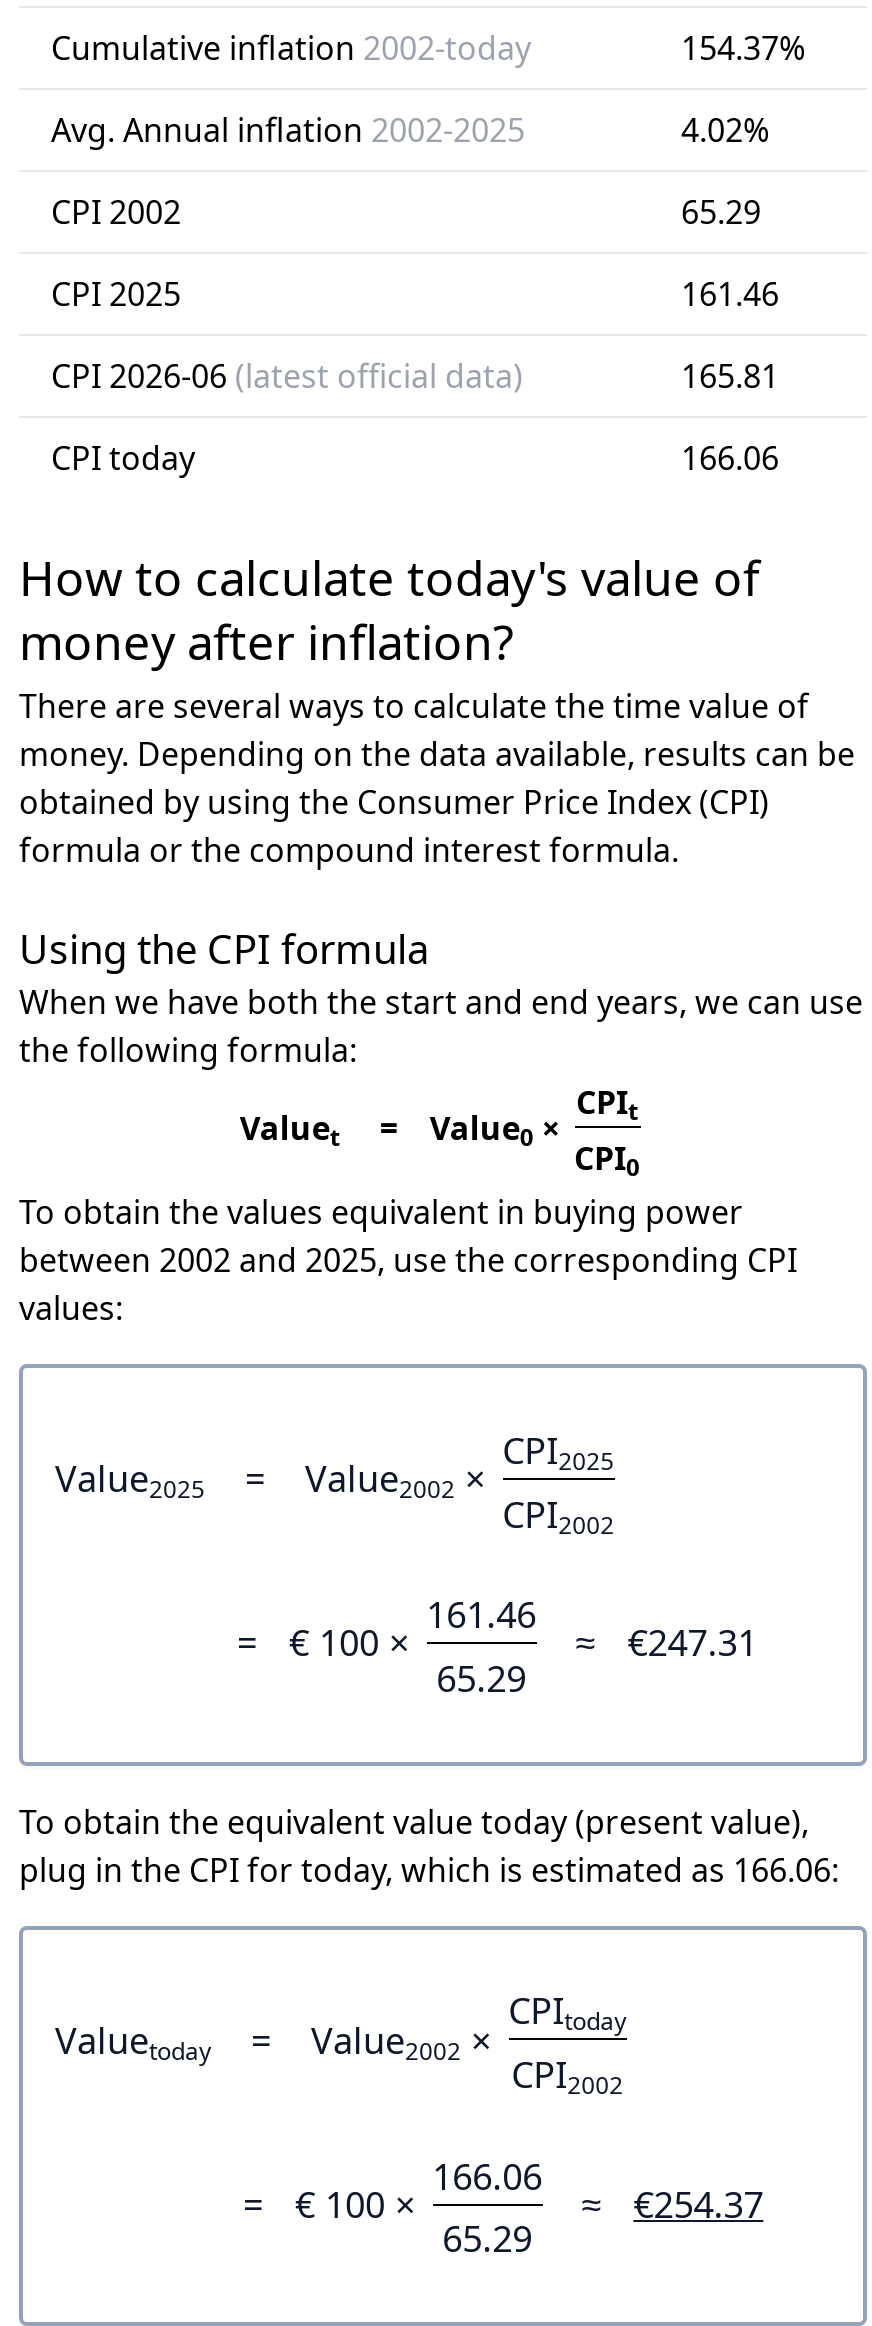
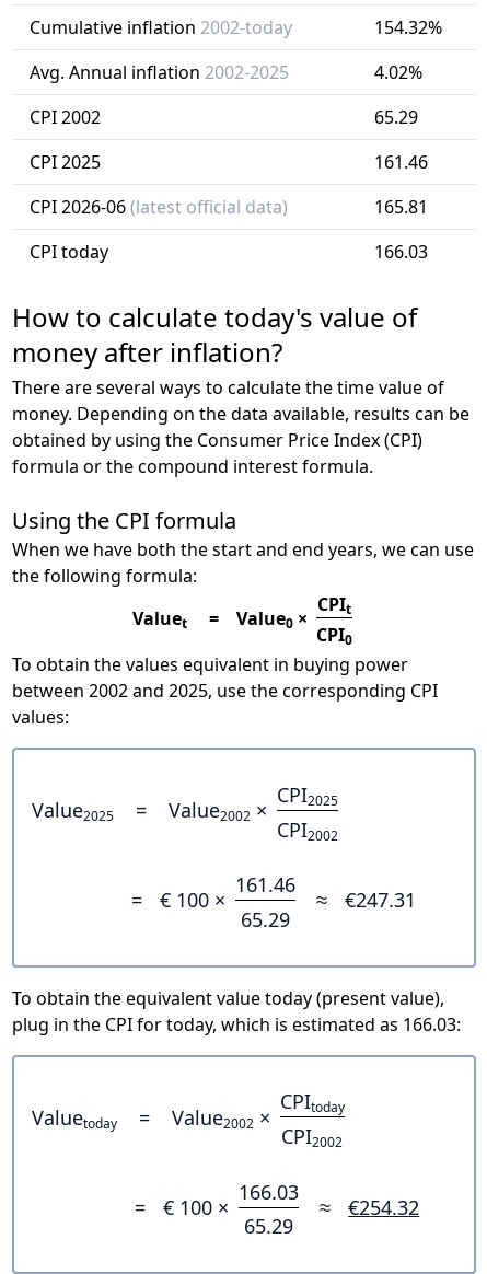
- 154.37%
+ 154.32%

- 166.06
+ 166.03

- plug in the CPI for today, which is estimated as 166.06:
+ plug in the CPI for today, which is estimated as 166.03:

- 166.06
+ 166.03

- €254.37
+ €254.32
